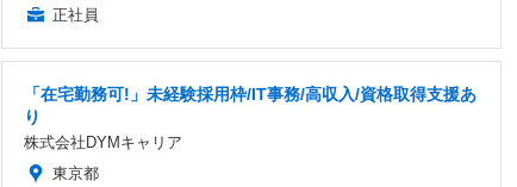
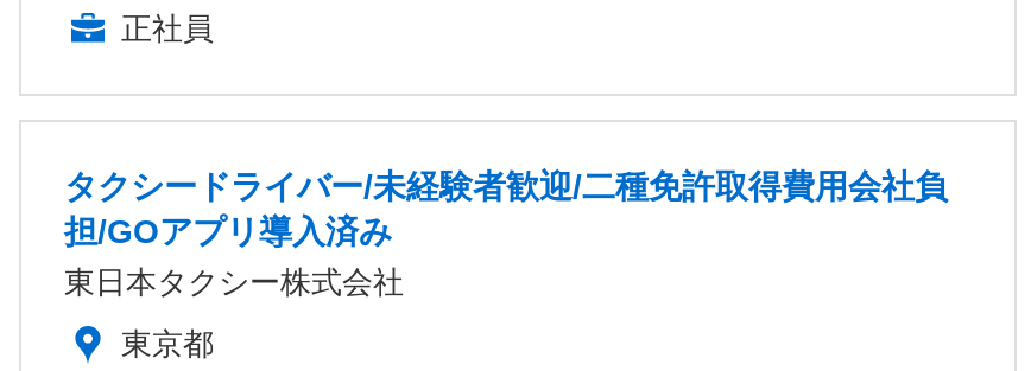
- 「在宅勤務可!」未経験採用枠/IT事務/高収入/資格取得支援あ
- り
- 株式会社DYMキャリア
+ タクシードライバー/未経験者歓迎/二種免許取得費用会社負
+ 担/GOアプリ導入済み
+ 東日本タクシー株式会社
